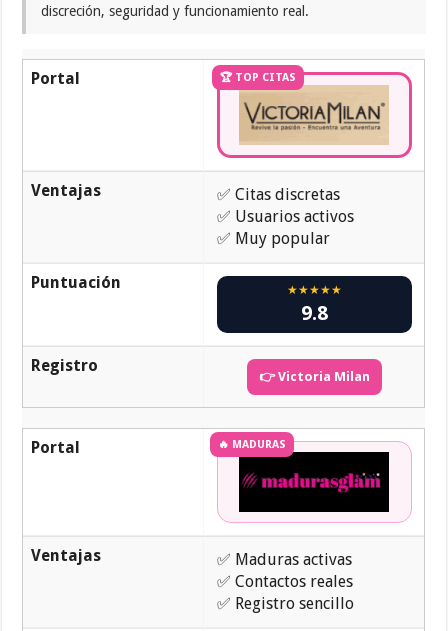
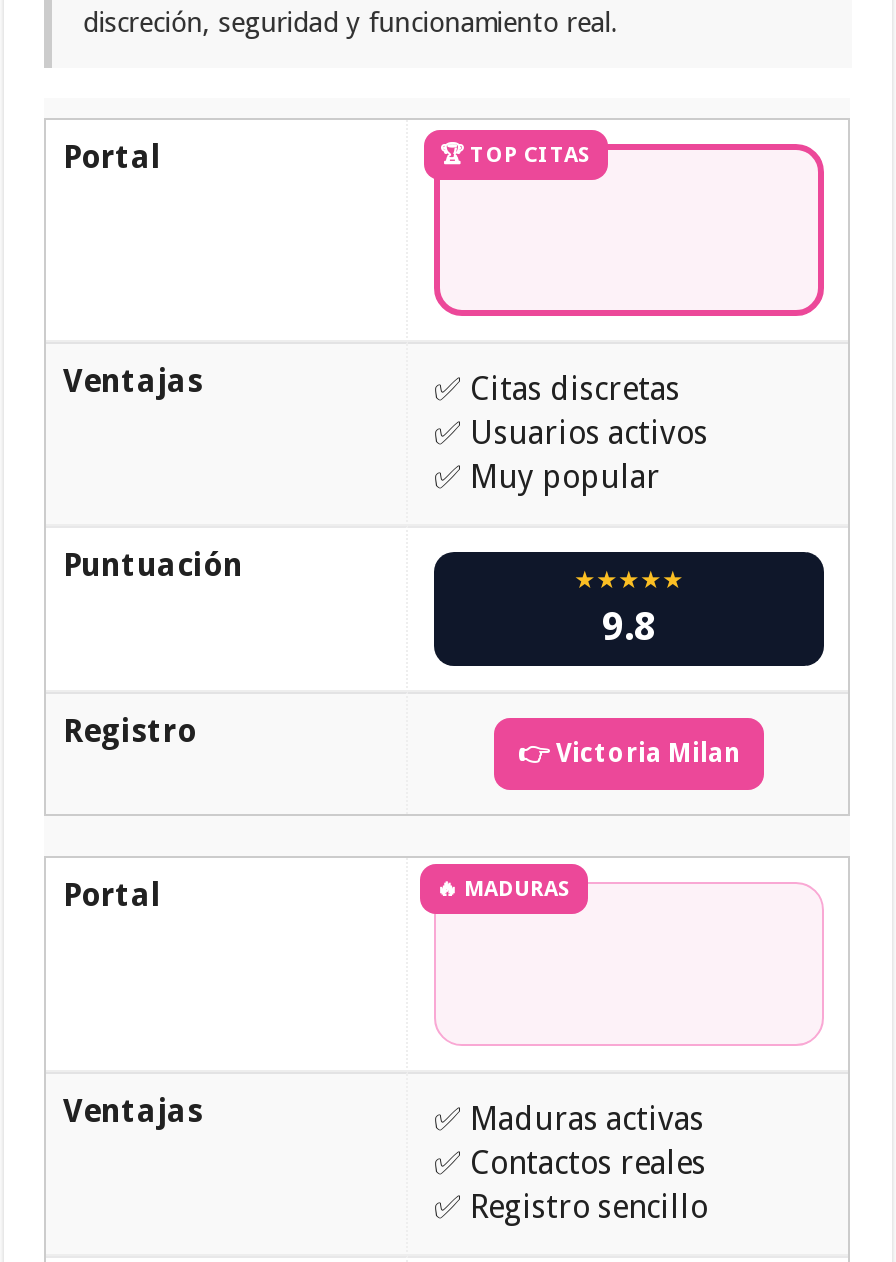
- [image]

- [image]
